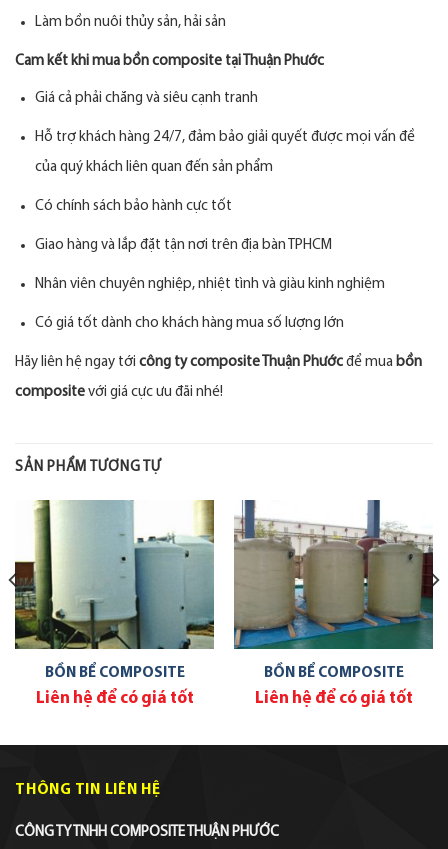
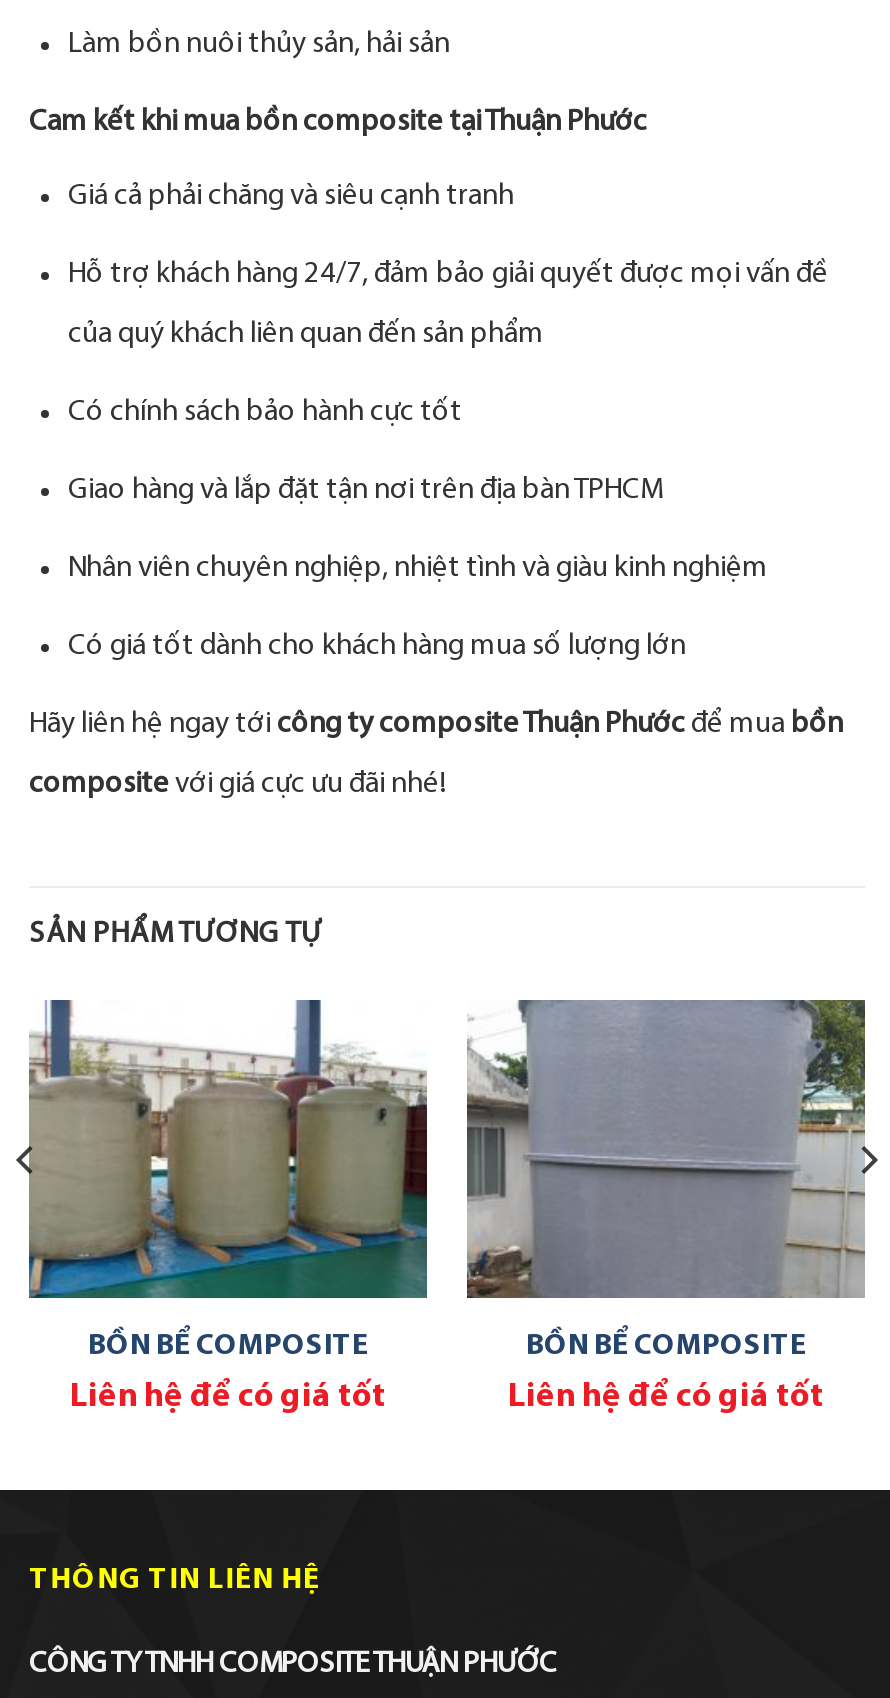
- [image]
+ [image]

- [image]
+ [image]
